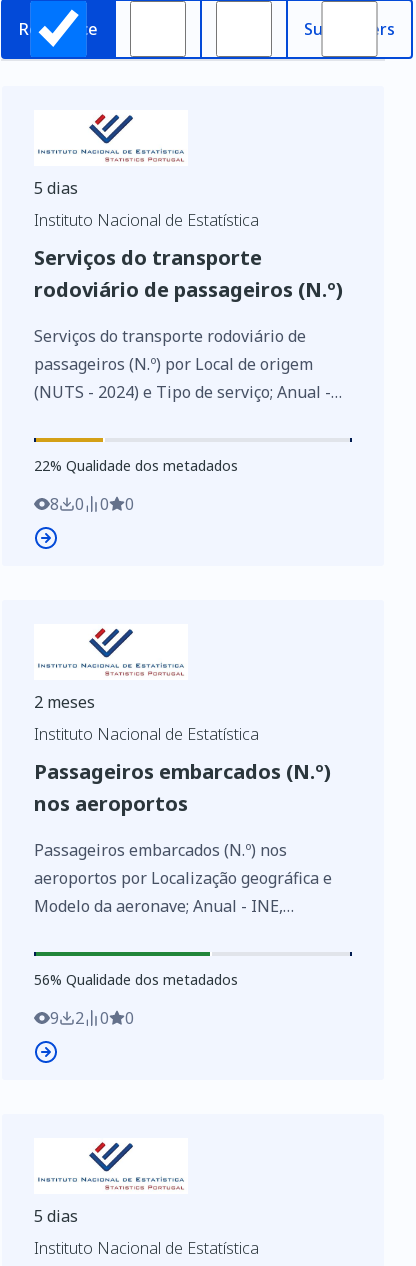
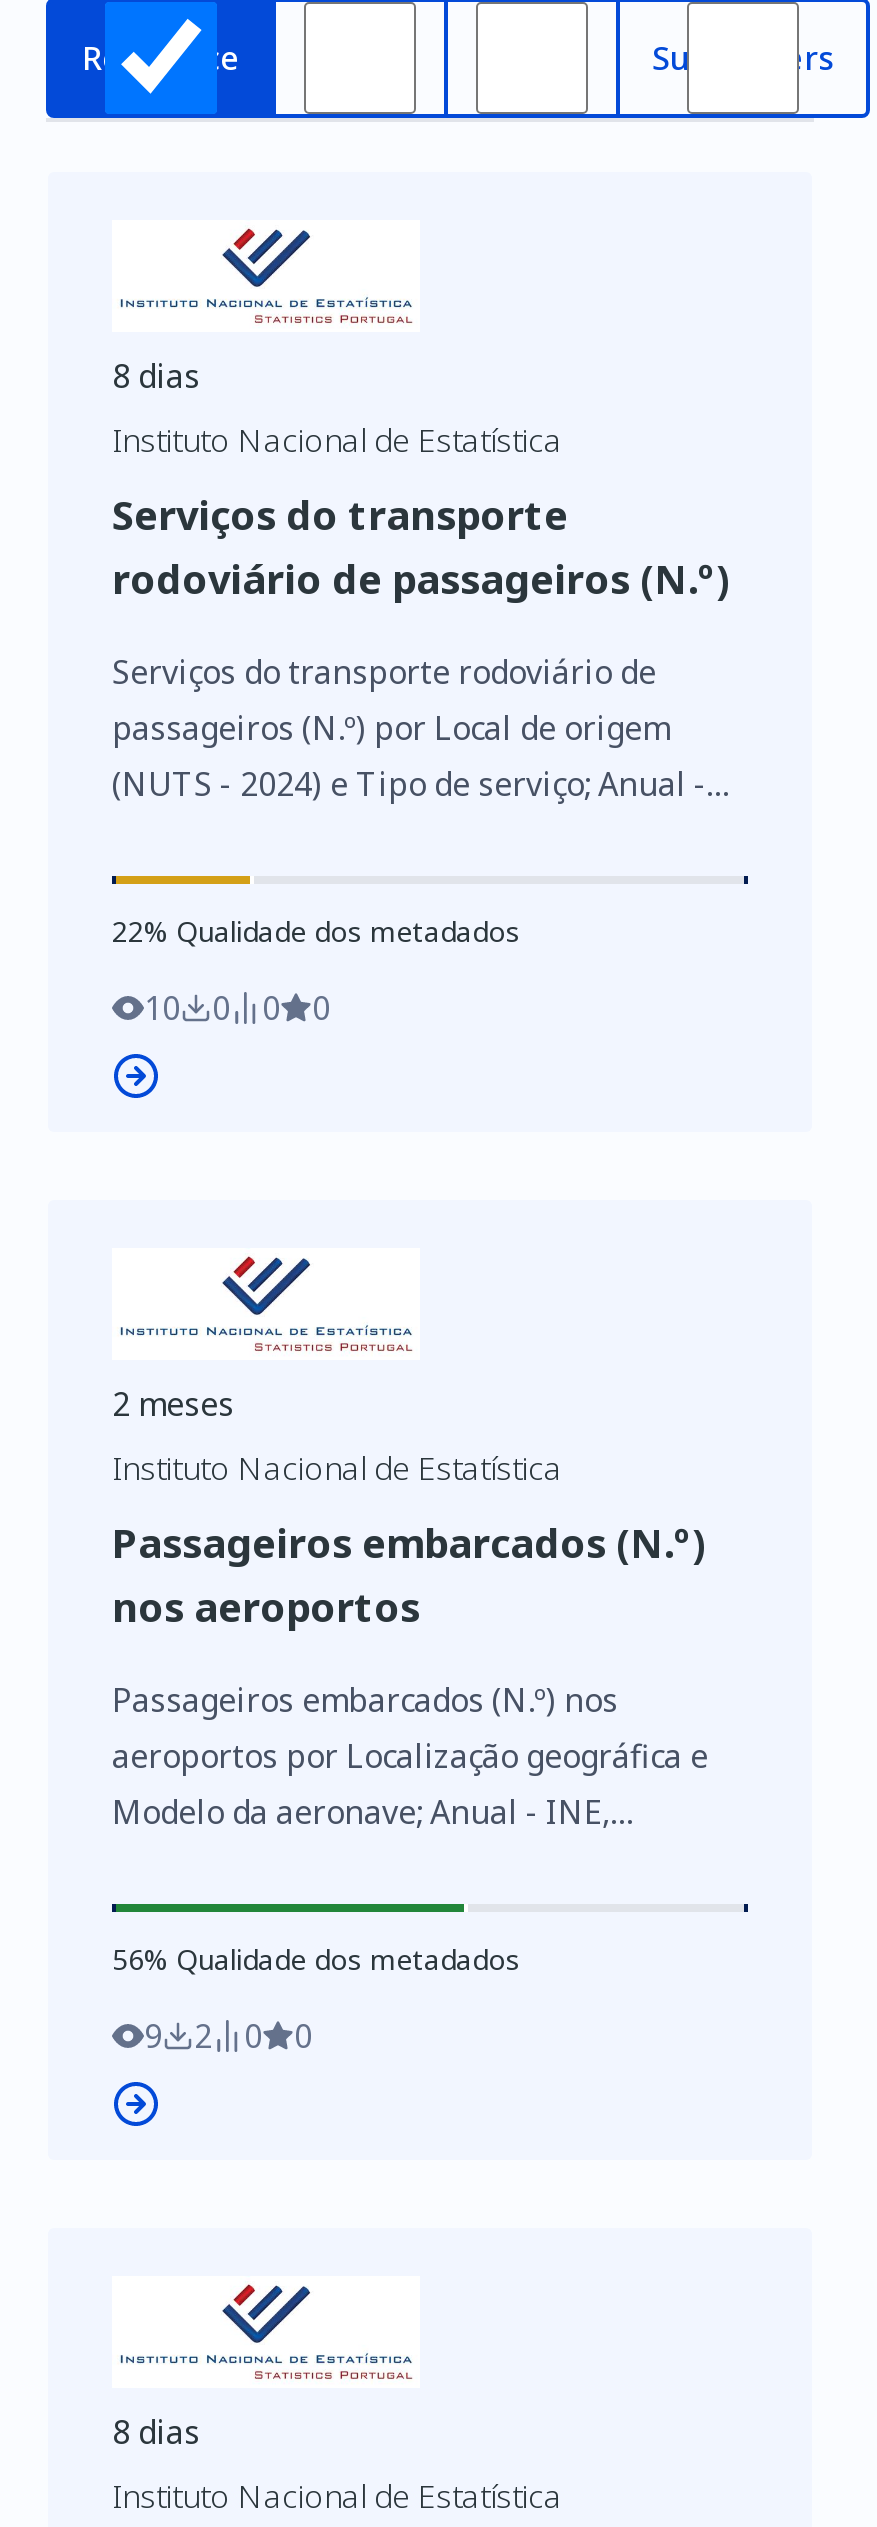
- 5 dias
+ 8 dias

- 8 0 0 0
+ 10 0 0 0

- 5 dias
+ 8 dias
